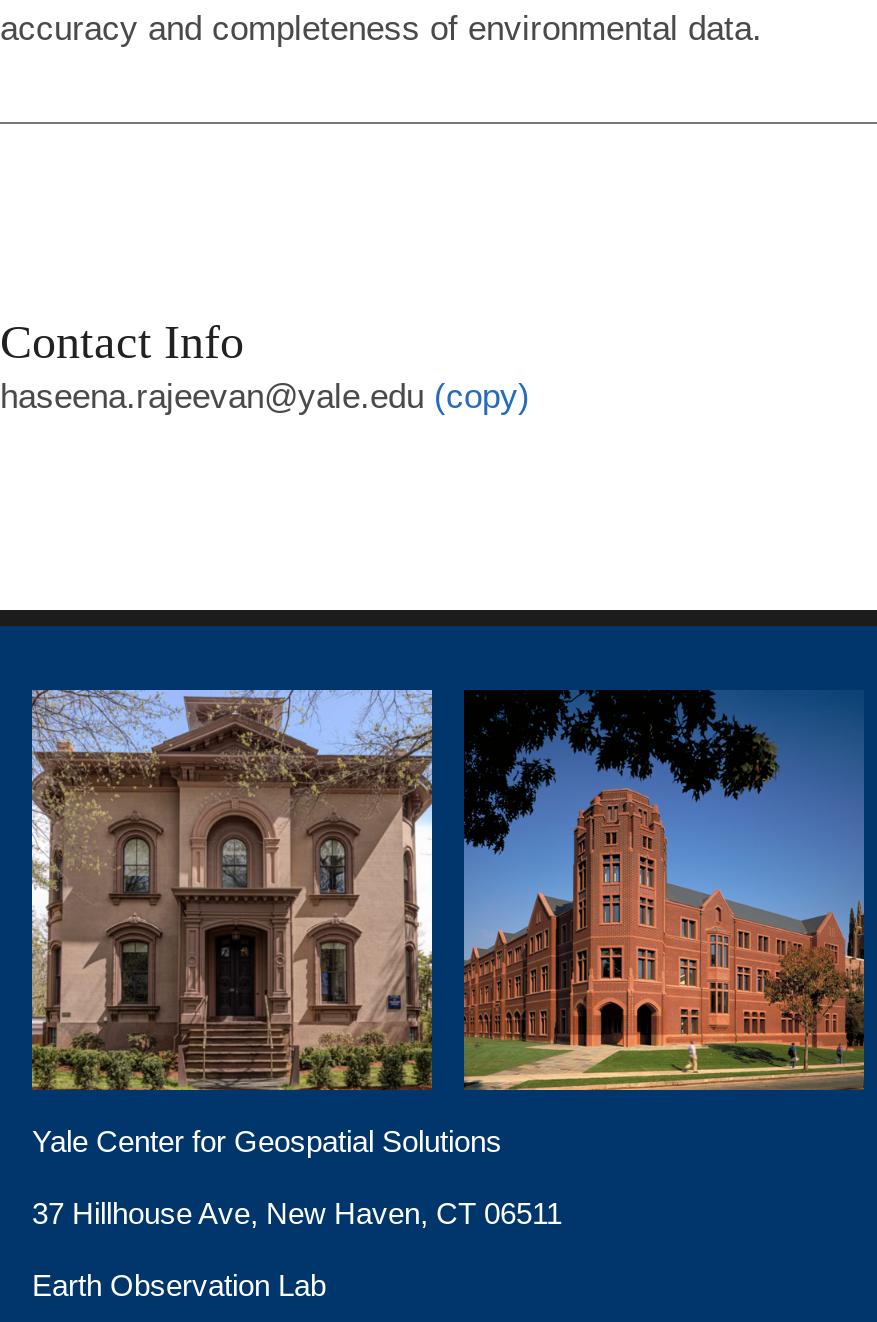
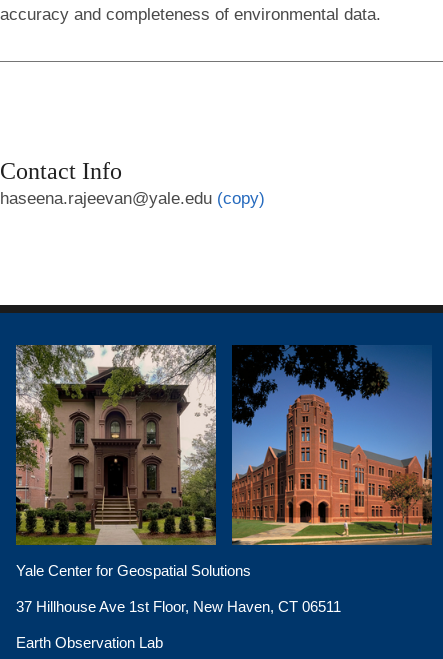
- [image]
+ [image]

- 37 Hillhouse Ave, New Haven, CT 06511
+ 37 Hillhouse Ave 1st Floor, New Haven, CT 06511
